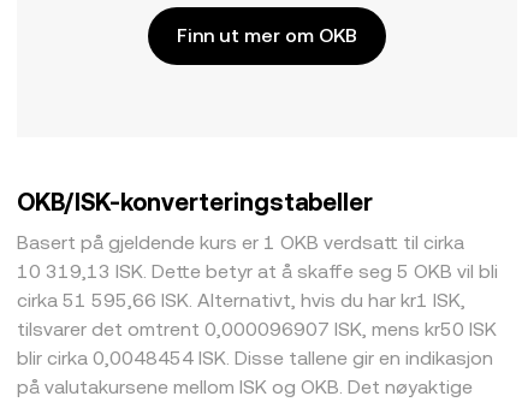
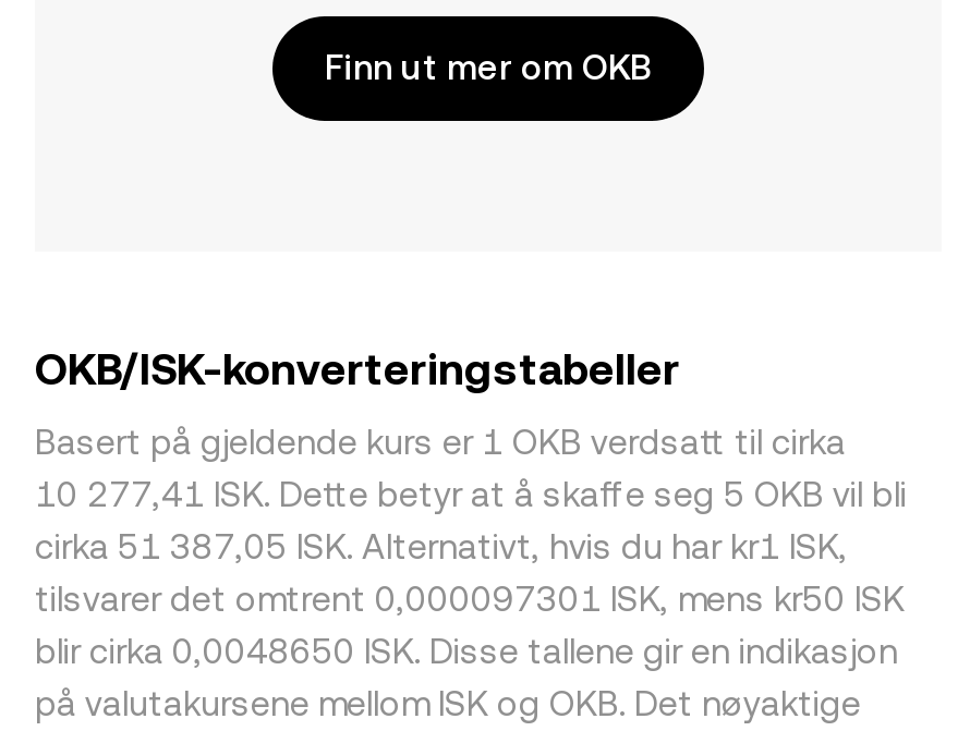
- 10 319,13 ISK. Dette betyr at å skaffe seg 5 OKB vil bli
+ 10 277,41 ISK. Dette betyr at å skaffe seg 5 OKB vil bli

- cirka 51 595,66 ISK. Alternativt, hvis du har kr1 ISK,
+ cirka 51 387,05 ISK. Alternativt, hvis du har kr1 ISK,

- tilsvarer det omtrent 0,000096907 ISK, mens kr50 ISK
+ tilsvarer det omtrent 0,000097301 ISK, mens kr50 ISK

- blir cirka 0,0048454 ISK. Disse tallene gir en indikasjon
+ blir cirka 0,0048650 ISK. Disse tallene gir en indikasjon
